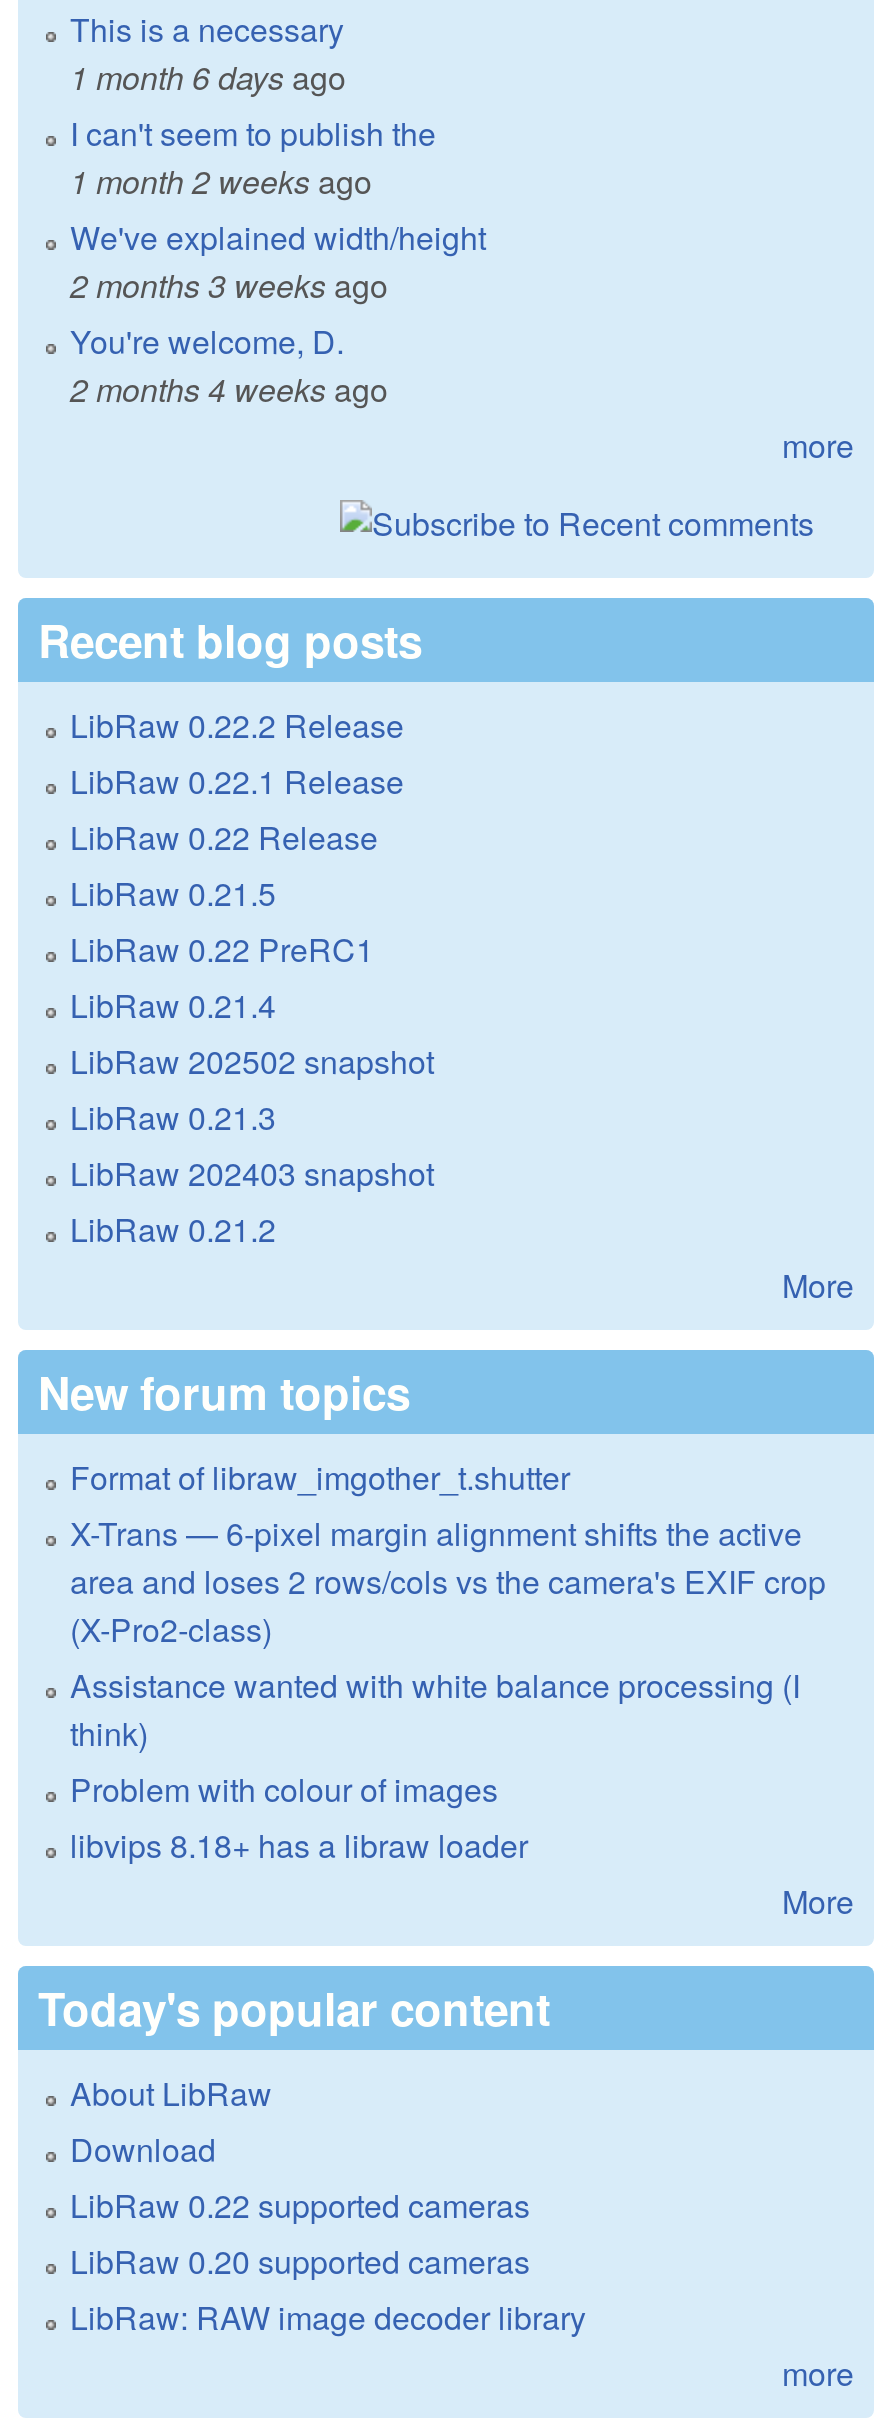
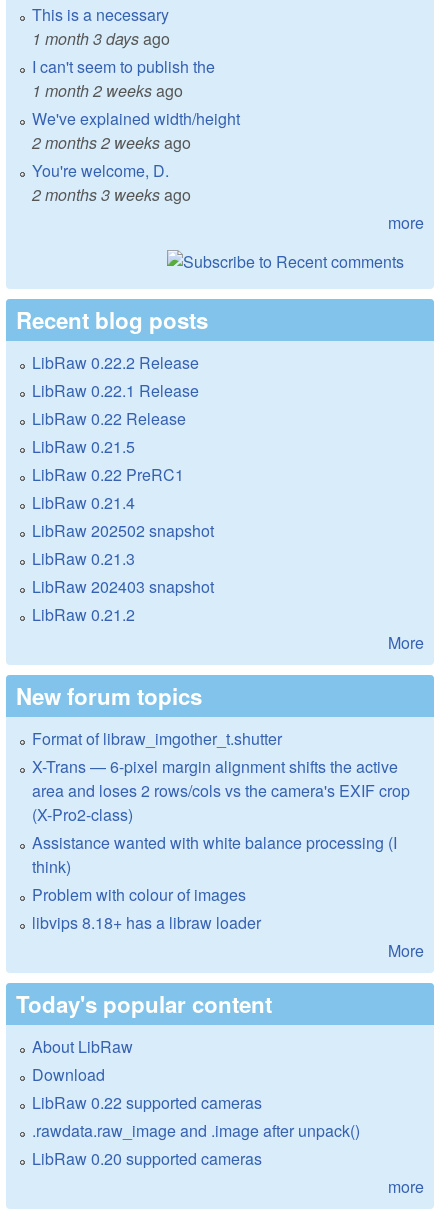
- 1 month 6 days ago
+ 1 month 3 days ago

moved down: 2 months 3 weeks ago

+ 2 months 2 weeks ago

- 2 months 4 weeks ago

+ .rawdata.raw_image and .image after unpack()

moved down: LibRaw 0.20 supported cameras

- LibRaw: RAW image decoder library
